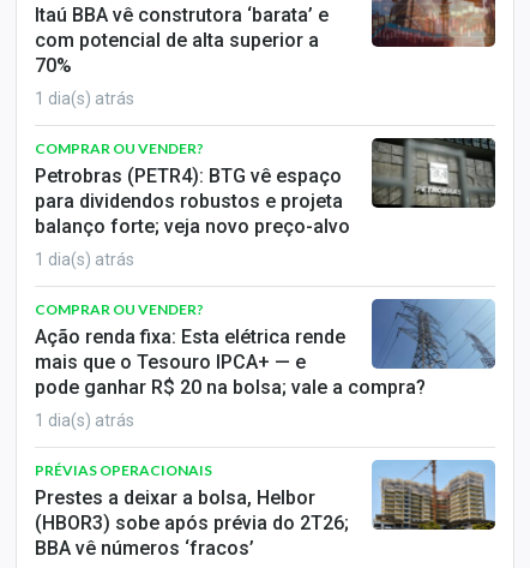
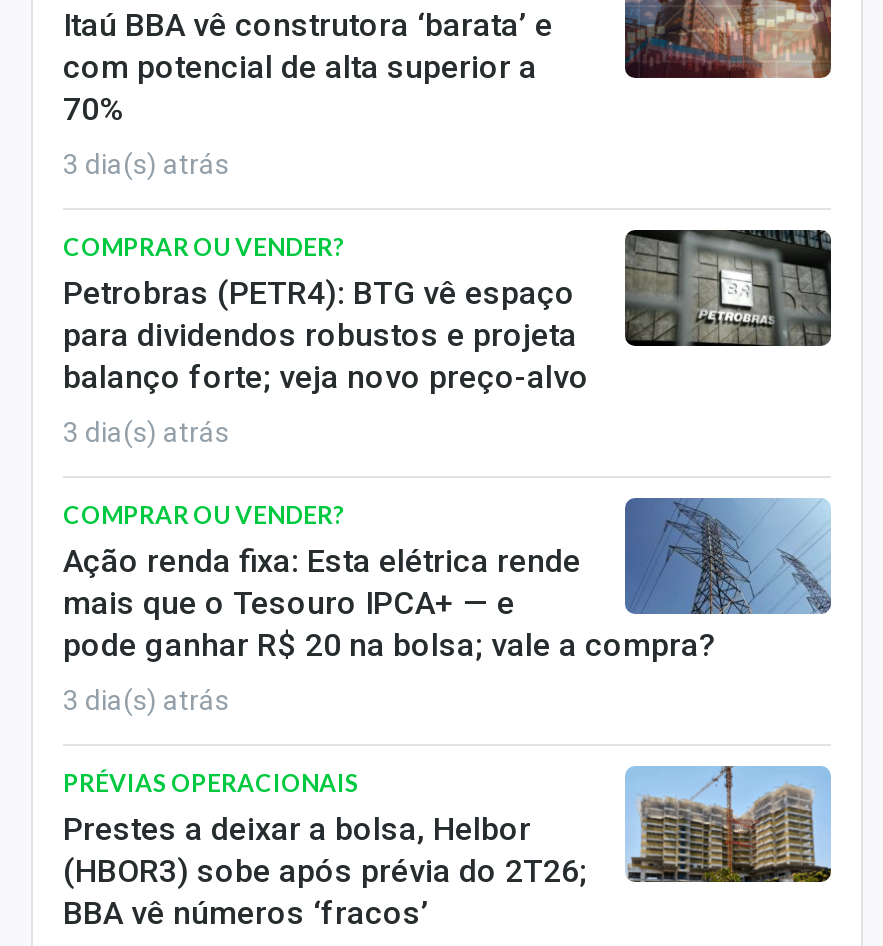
- 1 dia(s) atrás
+ 3 dia(s) atrás

- 1 dia(s) atrás
+ 3 dia(s) atrás

- 1 dia(s) atrás
+ 3 dia(s) atrás
